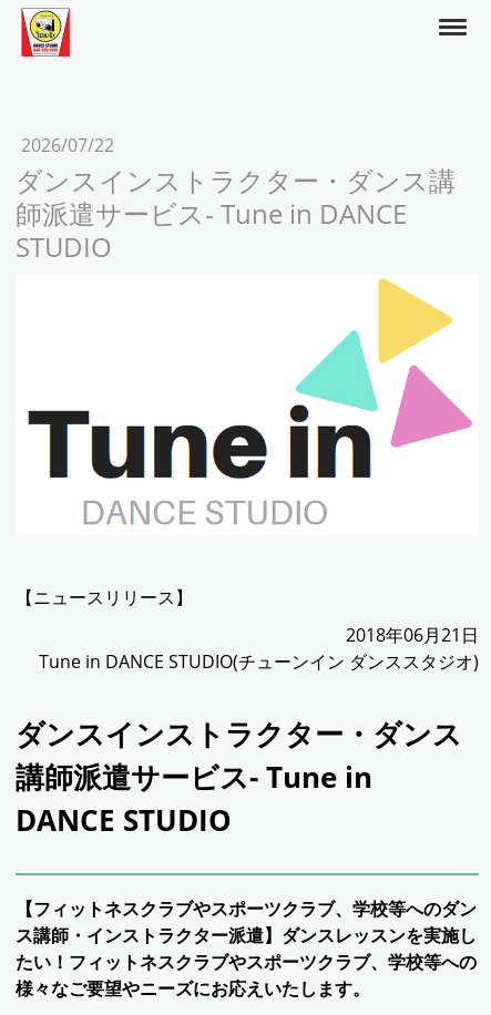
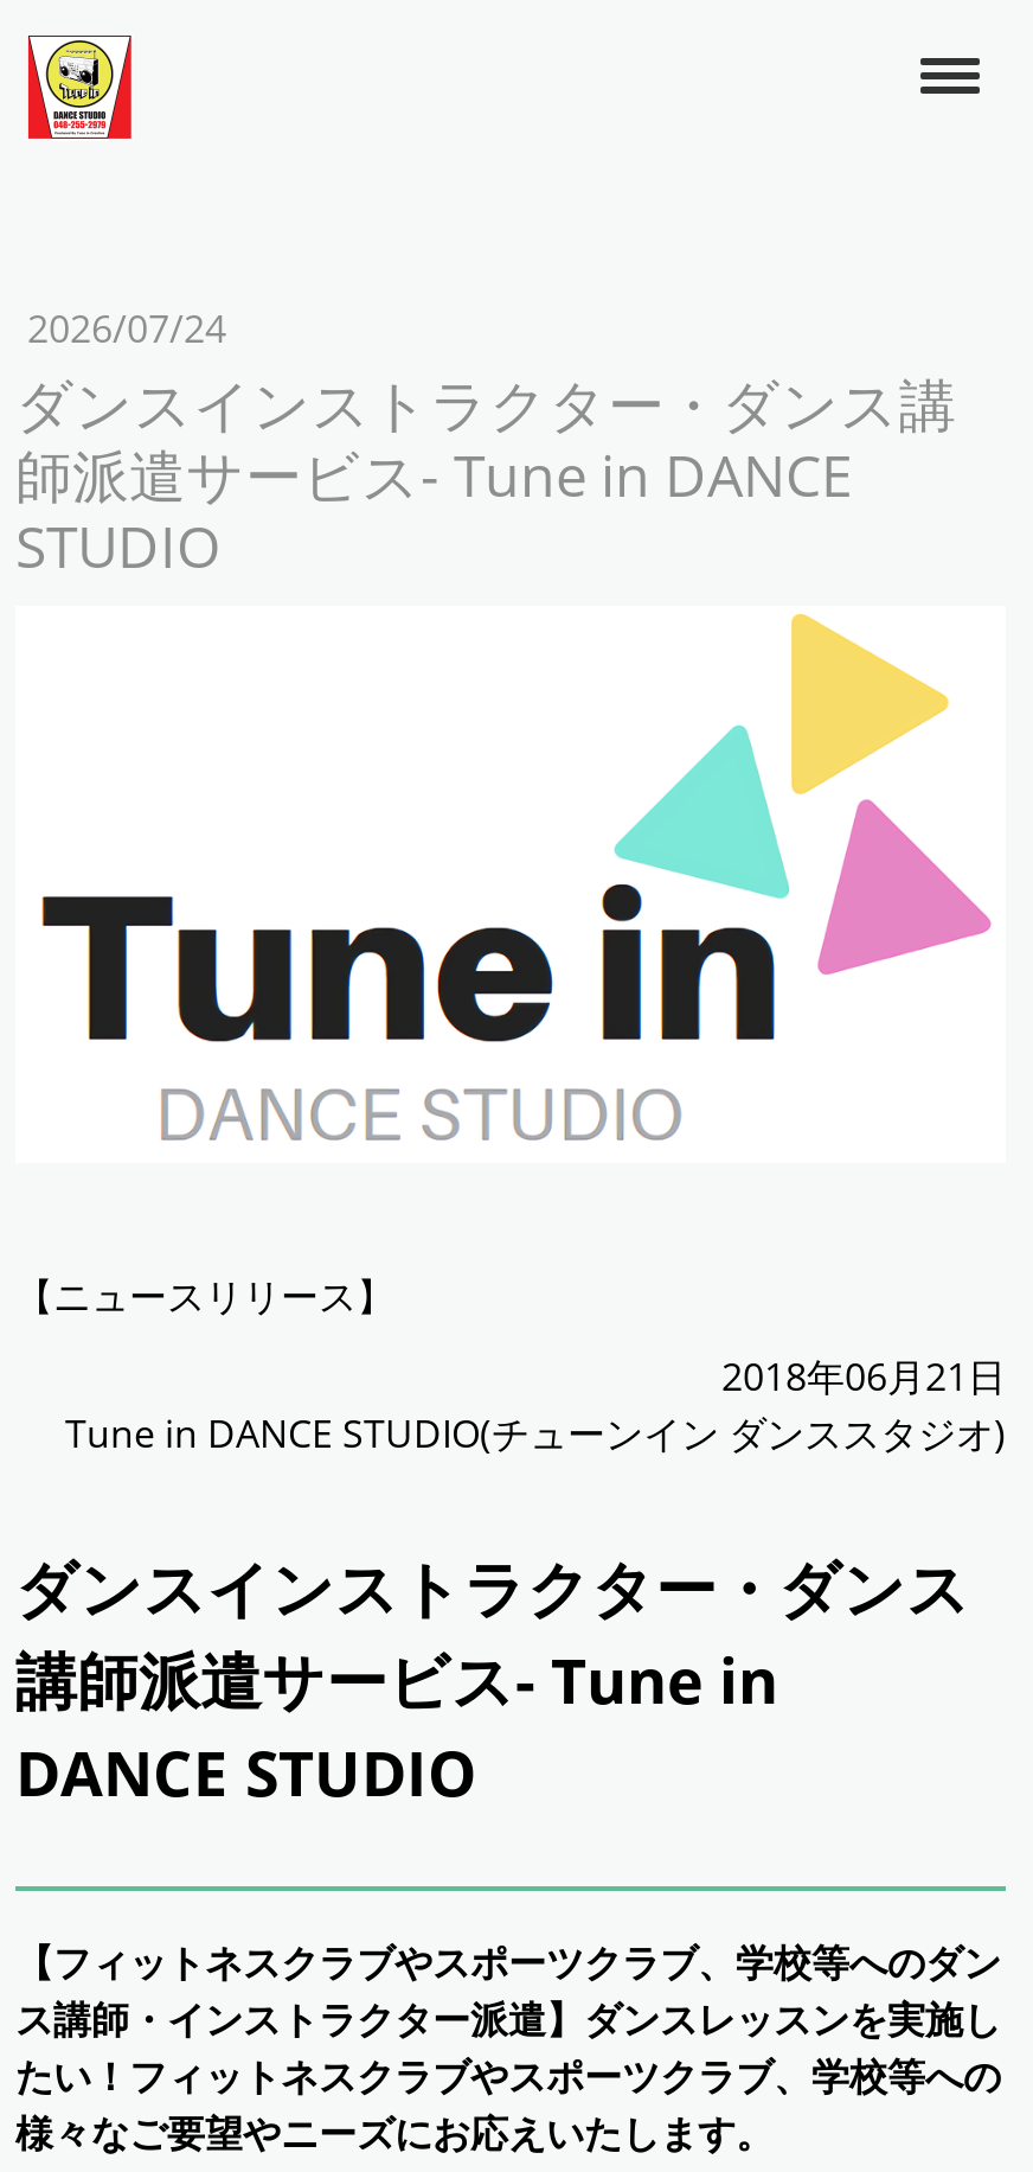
- 2026/07/22
+ 2026/07/24
